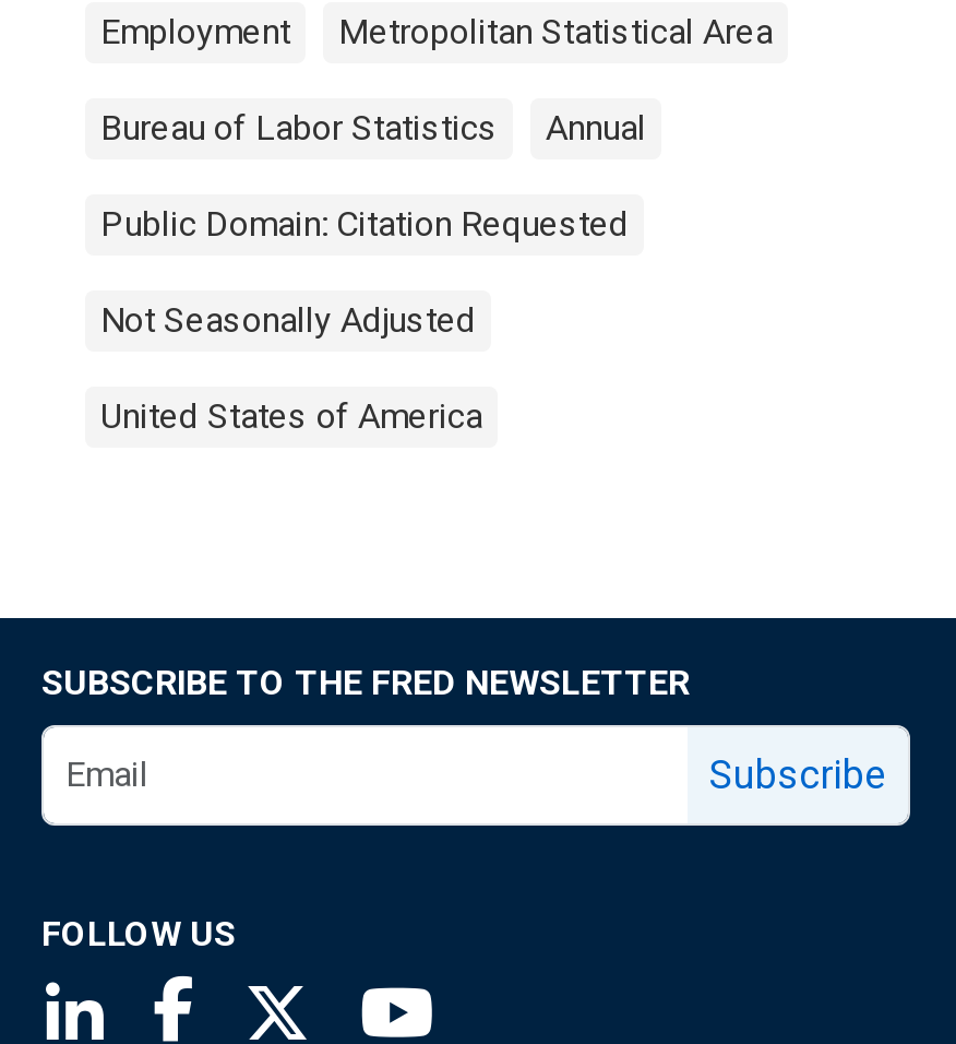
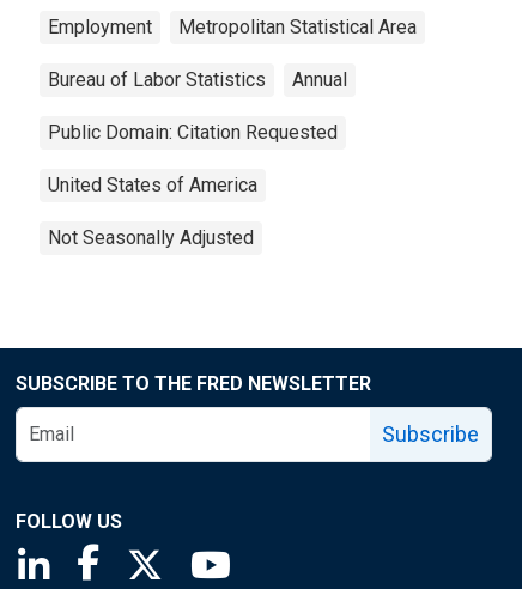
moved down: Not Seasonally Adjusted

moved up: United States of America
